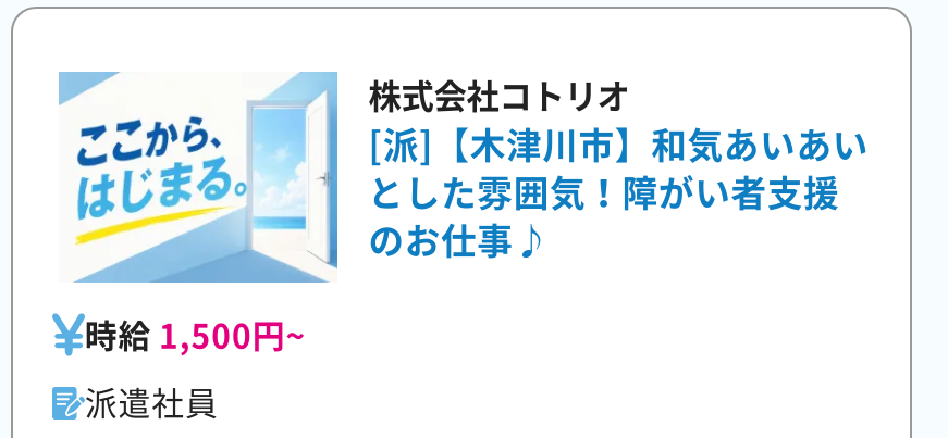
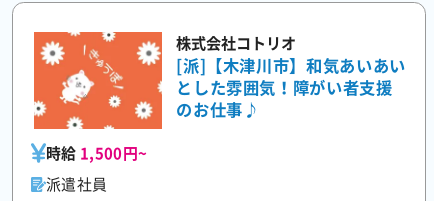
- [image]
+ [image]
